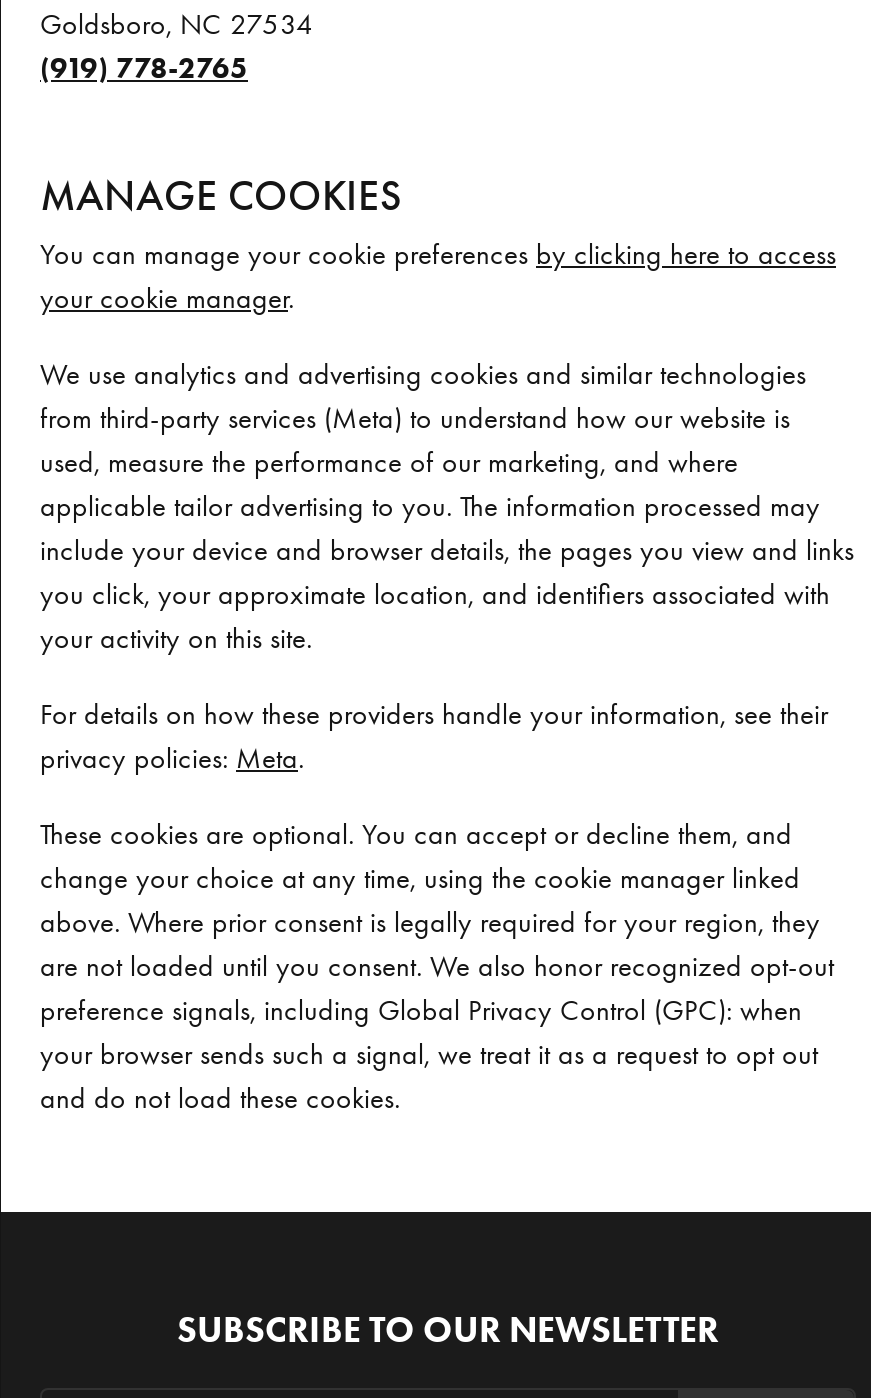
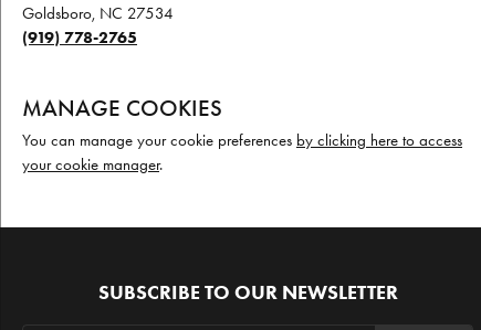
- We use analytics and advertising cookies and similar technologies
- from third-party services (Meta) to understand how our website is
- used, measure the performance of our marketing, and where
- applicable tailor advertising to you. The information processed may
- include your device and browser details, the pages you view and links
- you click, your approximate location, and identifiers associated with
- your activity on this site.
- For details on how these providers handle your information, see their
- privacy policies: Meta.
- These cookies are optional. You can accept or decline them, and
- change your choice at any time, using the cookie manager linked
- above. Where prior consent is legally required for your region, they
- are not loaded until you consent. We also honor recognized opt-out
- preference signals, including Global Privacy Control (GPC): when
- your browser sends such a signal, we treat it as a request to opt out
- and do not load these cookies.
